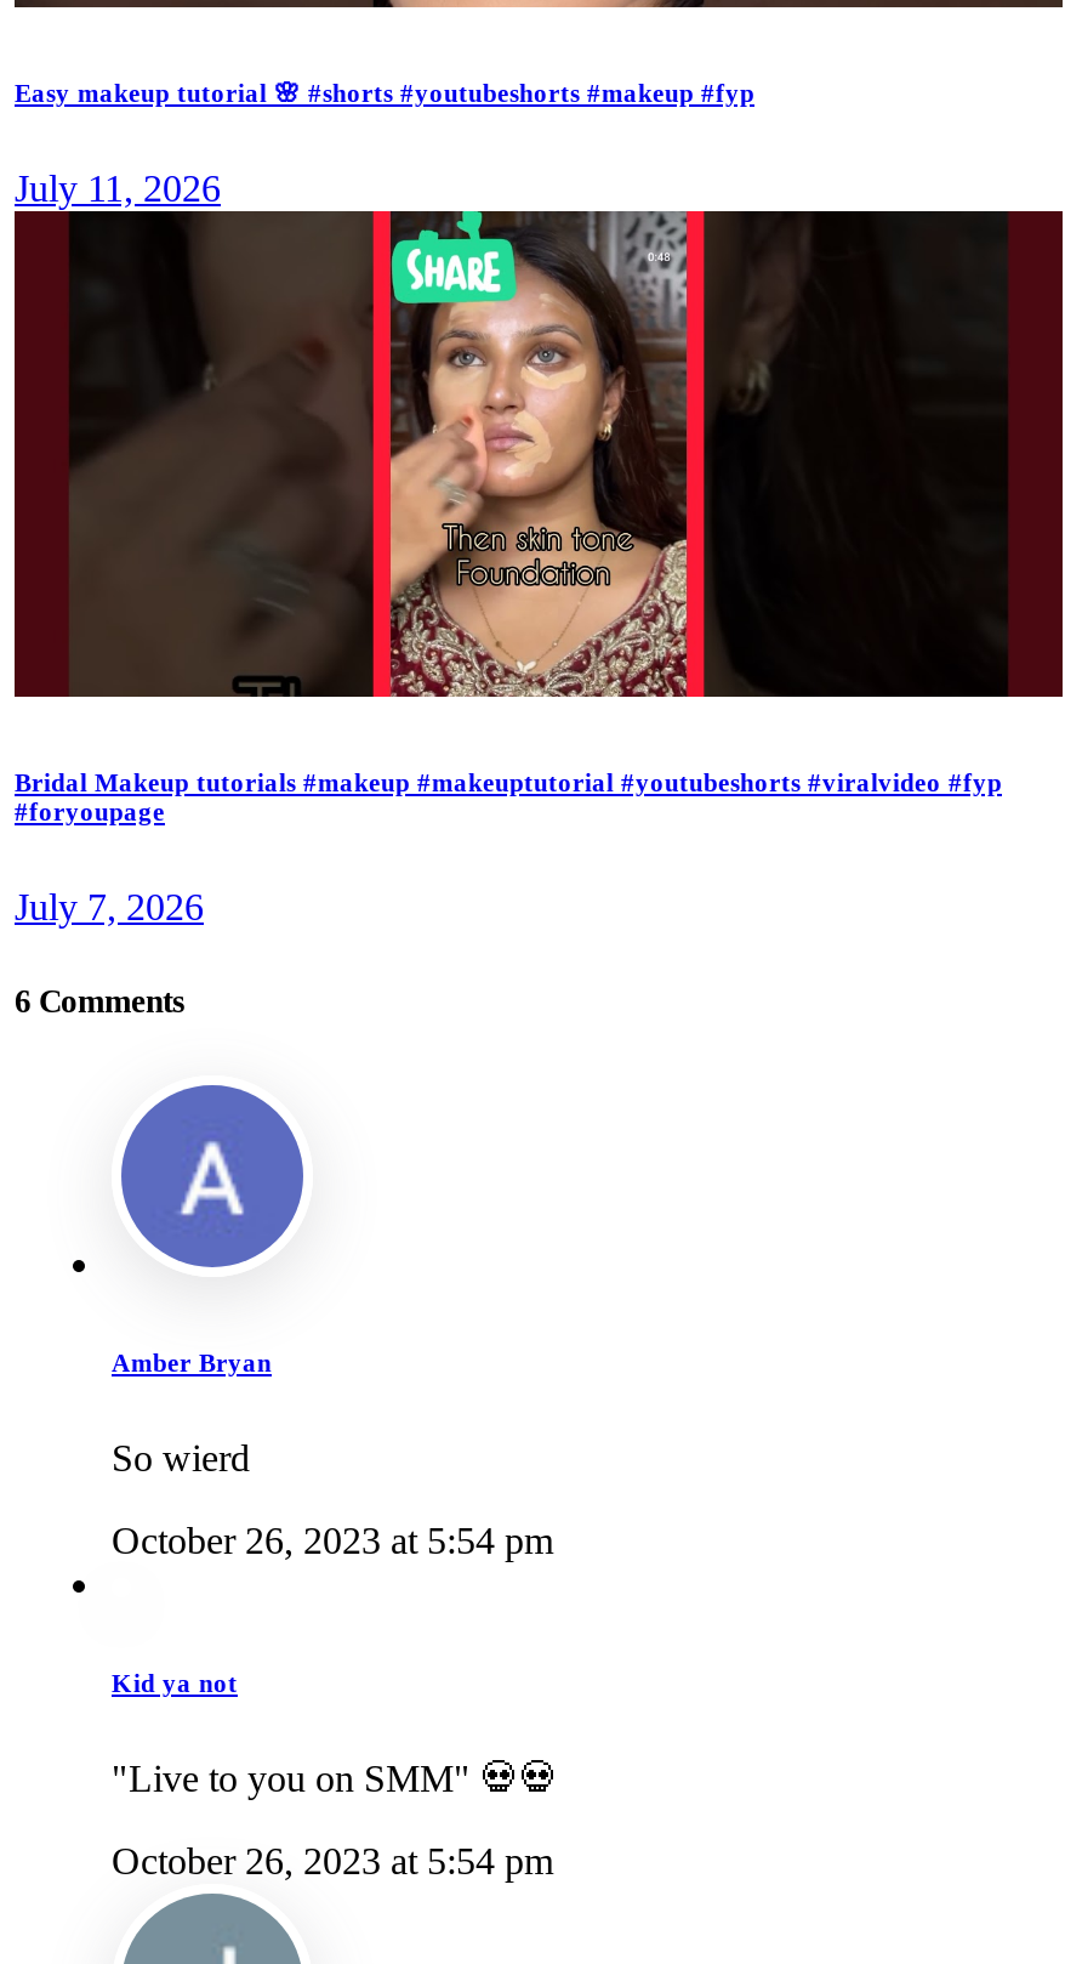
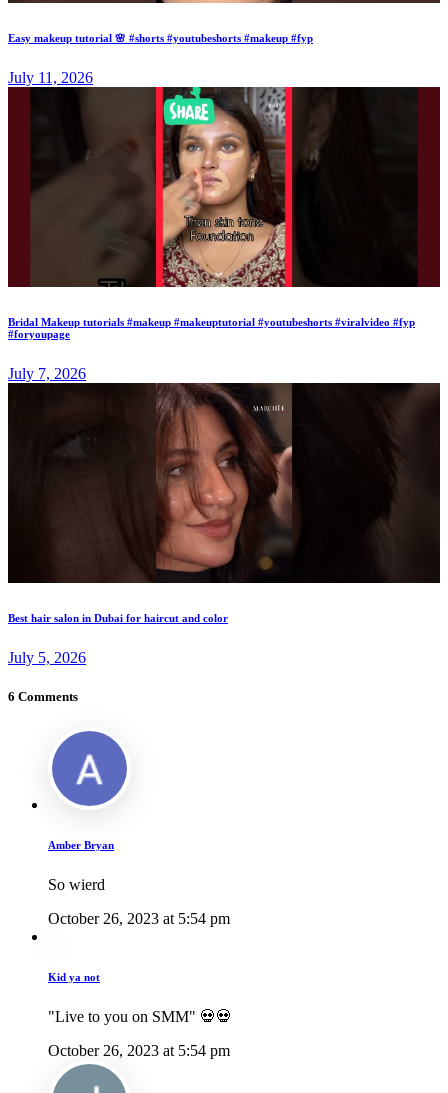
+ [image]
+ Best hair salon in Dubai for haircut and color
+ July 5, 2026
